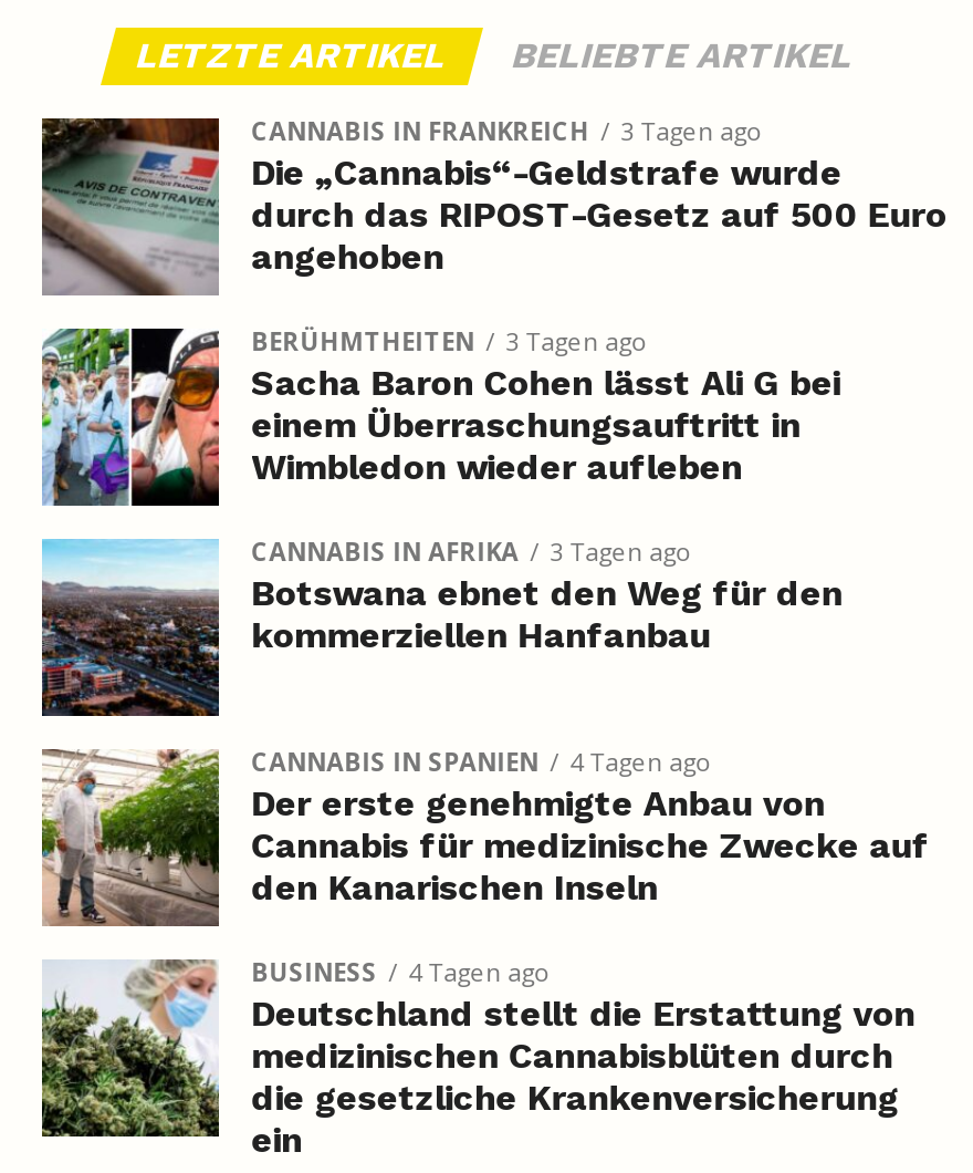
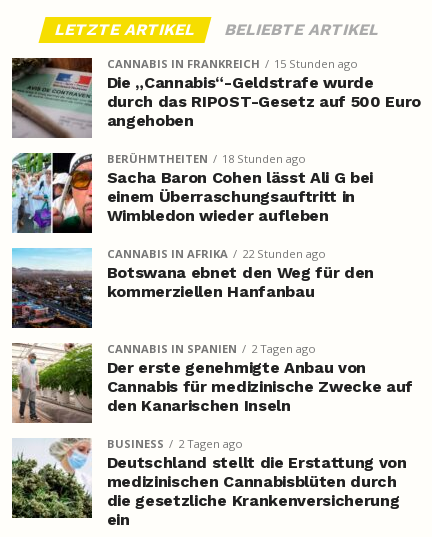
- CANNABIS IN FRANKREICH 3 Tagen ago
+ CANNABIS IN FRANKREICH 15 Stunden ago

- BERÜHMTHEITEN 3 Tagen ago
+ BERÜHMTHEITEN 18 Stunden ago

- CANNABIS IN AFRIKA 3 Tagen ago
+ CANNABIS IN AFRIKA 22 Stunden ago

- CANNABIS IN SPANIEN 4 Tagen ago
+ CANNABIS IN SPANIEN 2 Tagen ago

- BUSINESS 4 Tagen ago
+ BUSINESS 2 Tagen ago
